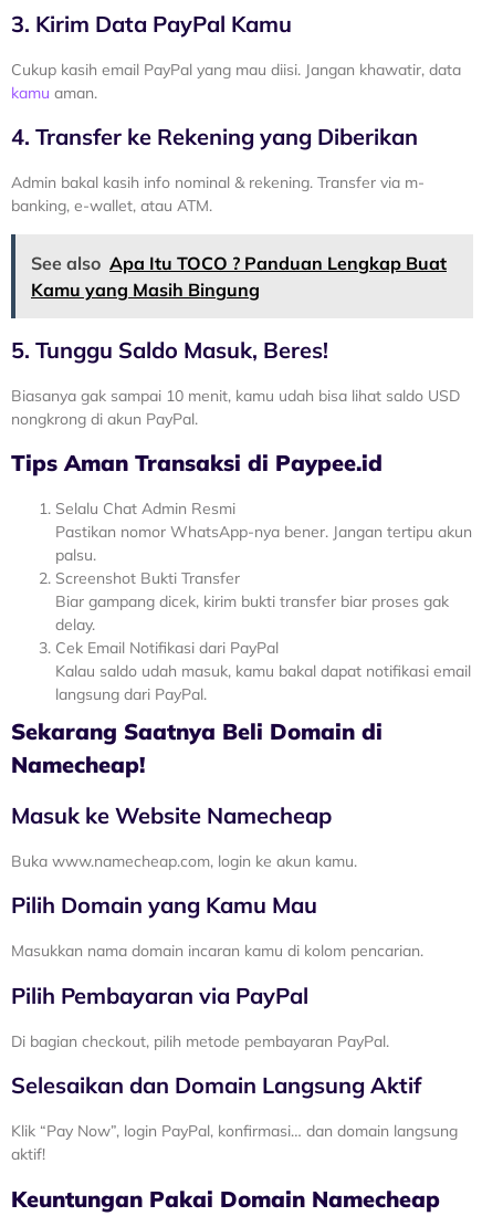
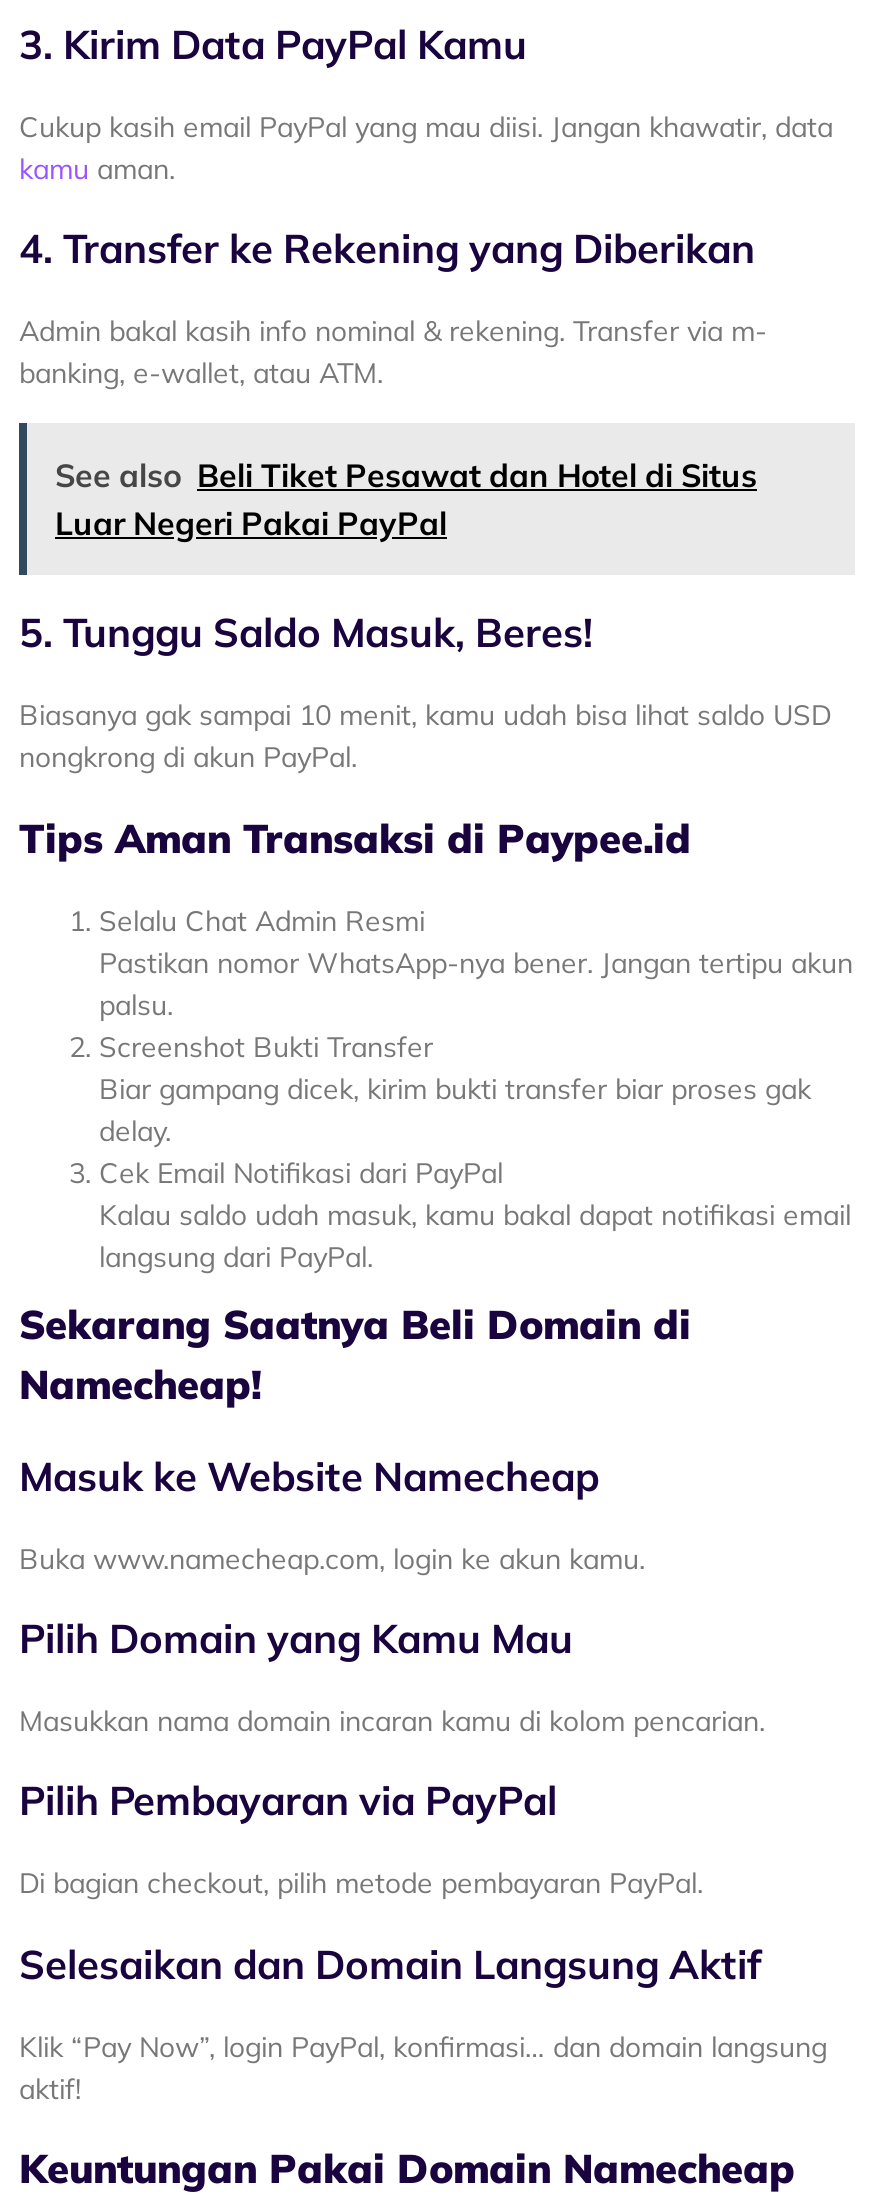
- See also Apa Itu TOCO ? Panduan Lengkap Buat
- Kamu yang Masih Bingung
+ See also Beli Tiket Pesawat dan Hotel di Situs
+ Luar Negeri Pakai PayPal
